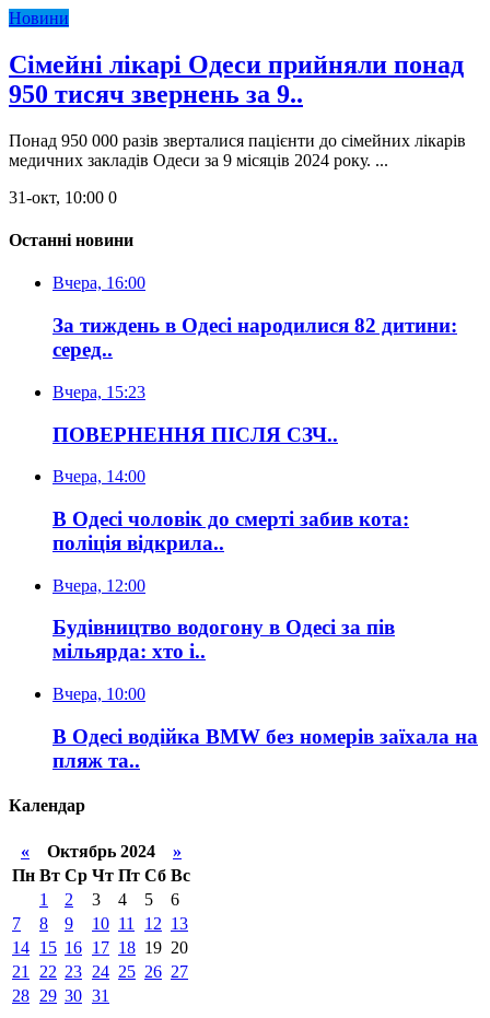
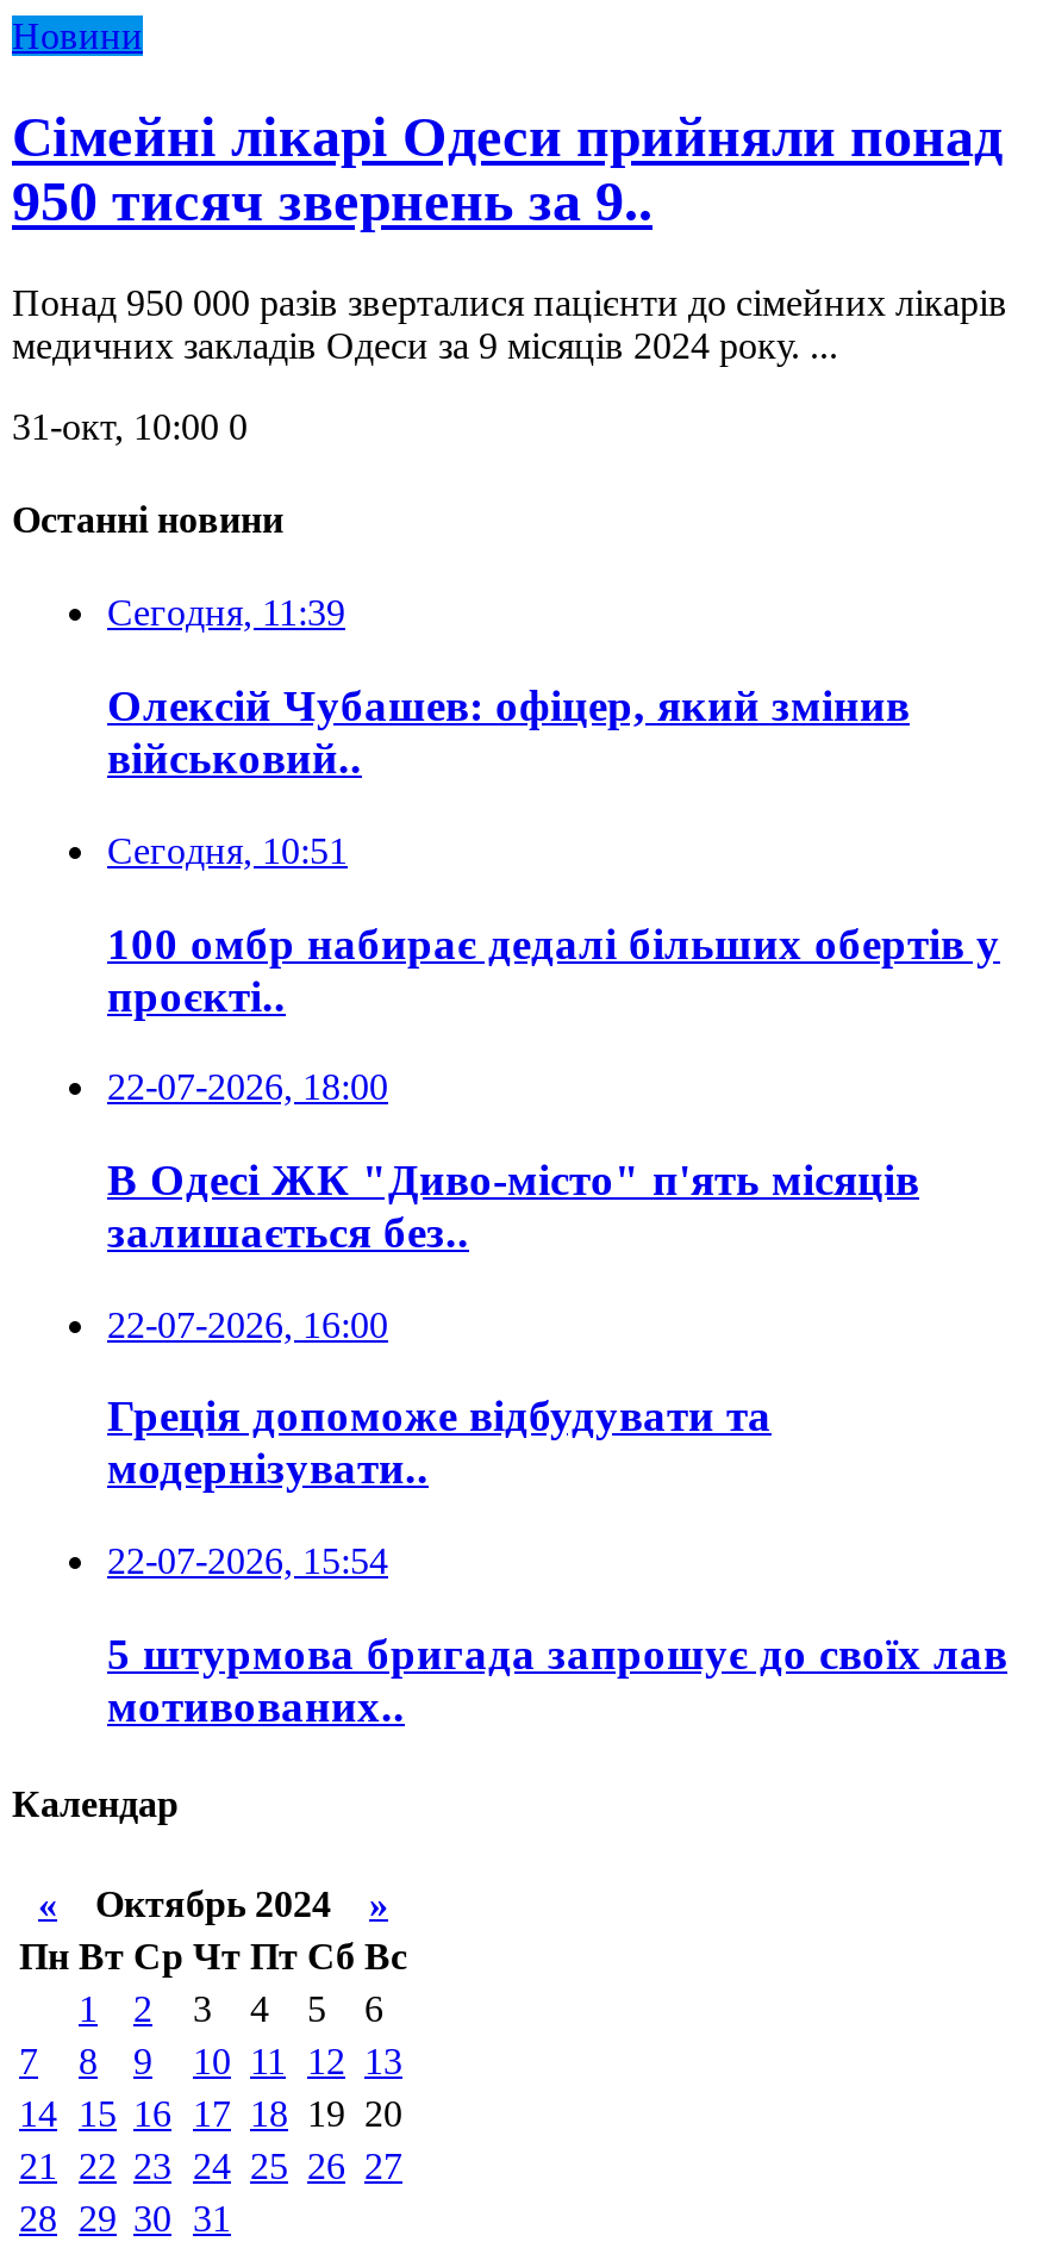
- Вчера, 16:00
+ Сегодня, 11:39

- За тиждень в Одесі народилися 82 дитини:
- серед..
+ Олексій Чубашев: офіцер, який змінив
+ військовий..

- Вчера, 15:23
+ Сегодня, 10:51

- ПОВЕРНЕННЯ ПІСЛЯ СЗЧ..
+ 100 омбр набирає дедалі більших обертів у
+ проєкті..

- Вчера, 14:00
+ 22-07-2026, 18:00

- В Одесі чоловік до смерті забив кота:
- поліція відкрила..
+ В Одесі ЖК "Диво-місто" п'ять місяців
+ залишається без..

- Вчера, 12:00
+ 22-07-2026, 16:00

- Будівництво водогону в Одесі за пів
- мільярда: хто і..
+ Греція допоможе відбудувати та
+ модернізувати..

- Вчера, 10:00
+ 22-07-2026, 15:54

- В Одесі водійка BMW без номерів заїхала на
- пляж та..
+ 5 штурмова бригада запрошує до своїх лав
+ мотивованих..
